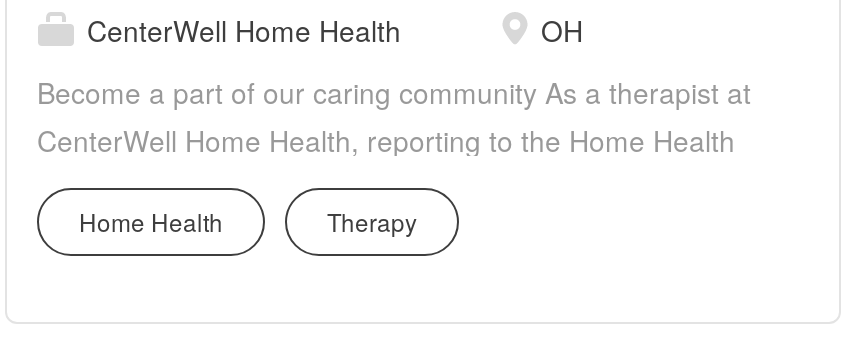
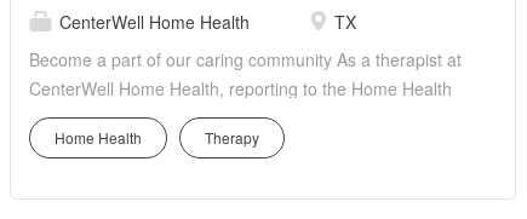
- OH
+ TX
